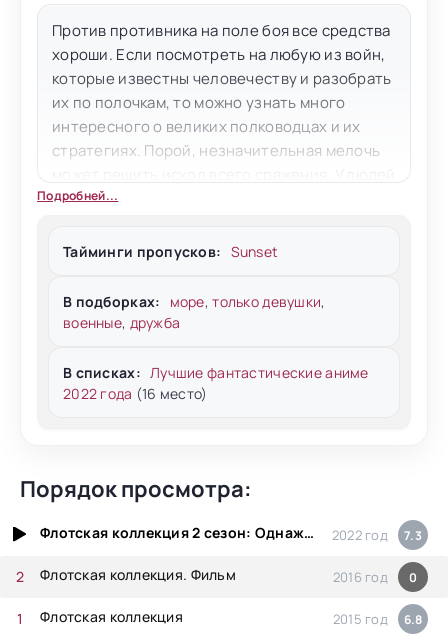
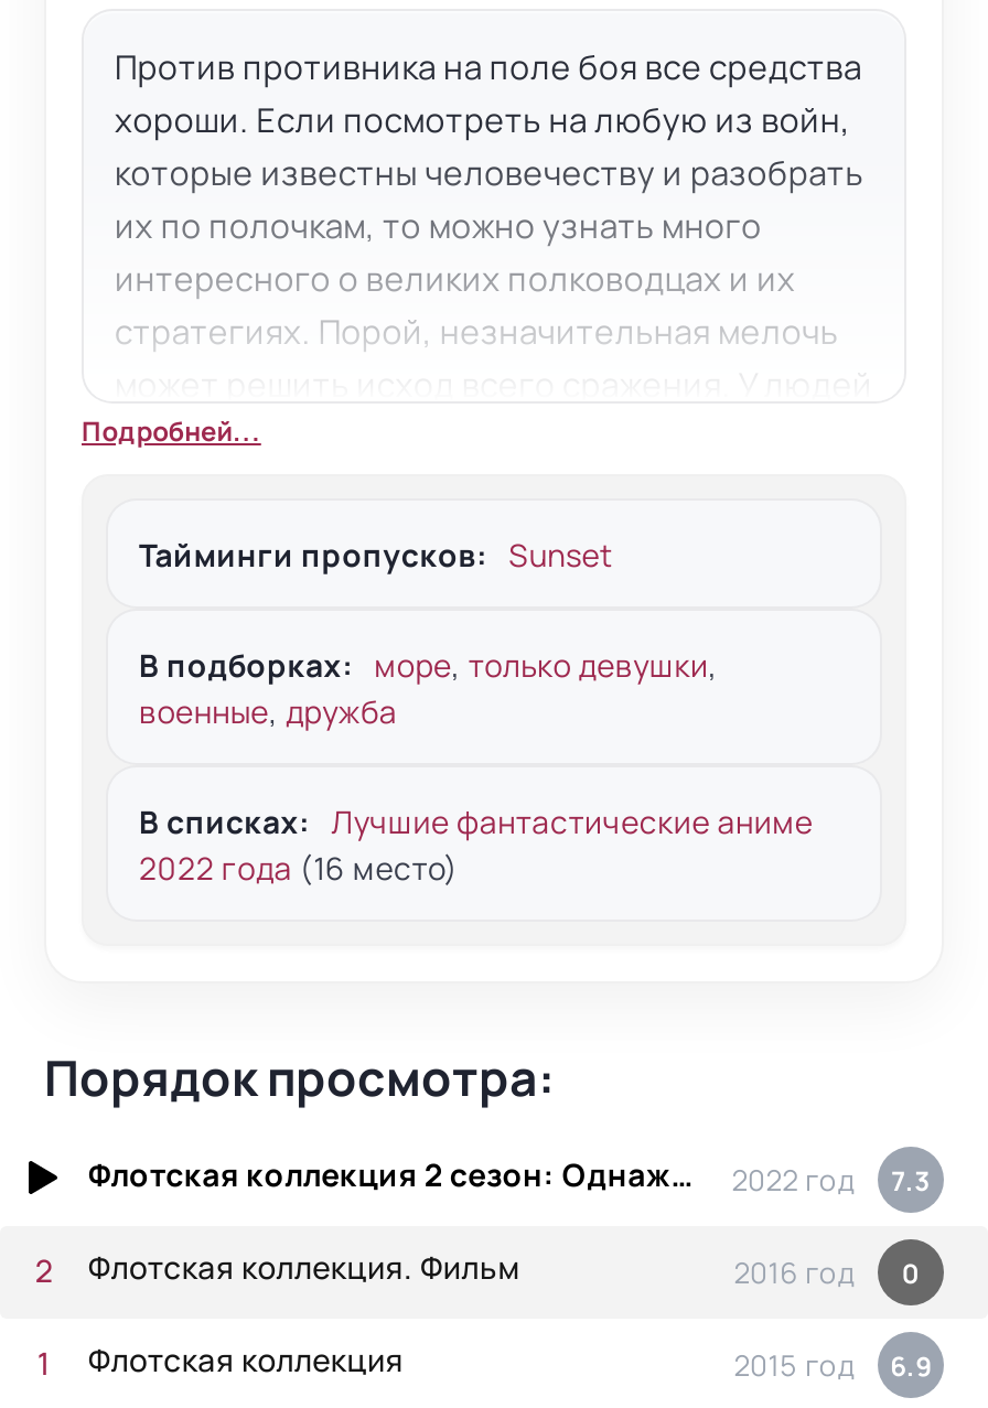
- 2015 год 6.8
+ 2015 год 6.9
